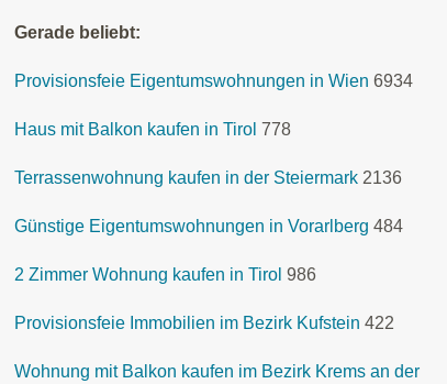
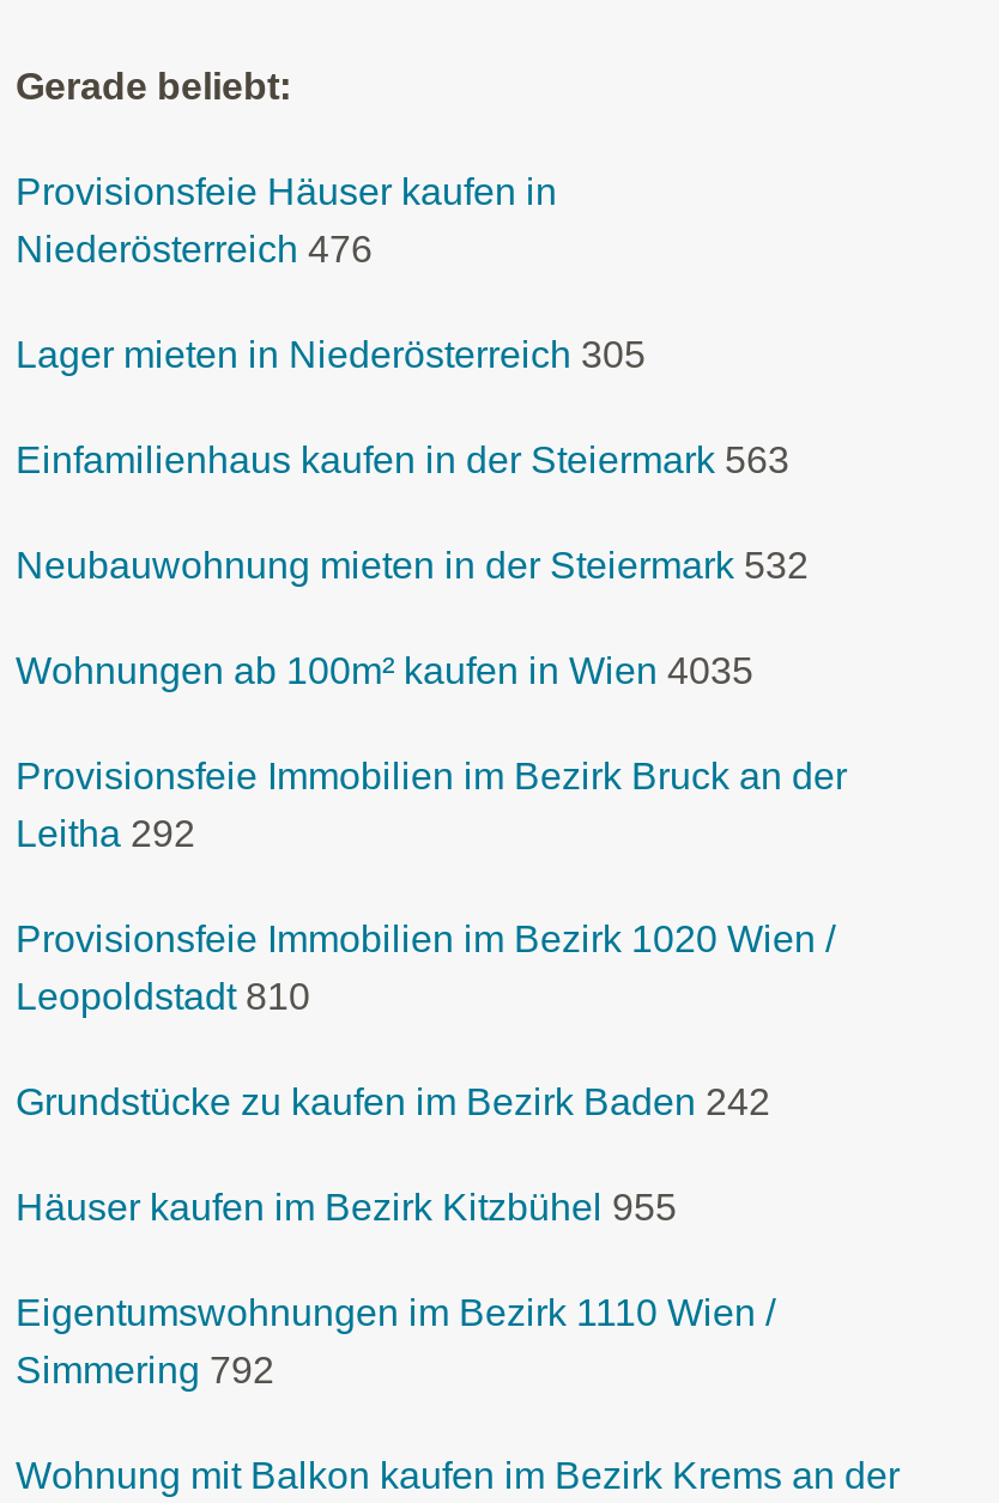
- Provisionsfeie Eigentumswohnungen in Wien 6934
- Haus mit Balkon kaufen in Tirol 778
- Terrassenwohnung kaufen in der Steiermark 2136
- Günstige Eigentumswohnungen in Vorarlberg 484
- 2 Zimmer Wohnung kaufen in Tirol 986
- Provisionsfeie Immobilien im Bezirk Kufstein 422
+ Provisionsfeie Häuser kaufen in
+ Niederösterreich 476
+ Lager mieten in Niederösterreich 305
+ Einfamilienhaus kaufen in der Steiermark 563
+ Neubauwohnung mieten in der Steiermark 532
+ Wohnungen ab 100m² kaufen in Wien 4035
+ Provisionsfeie Immobilien im Bezirk Bruck an der
+ Leitha 292
+ Provisionsfeie Immobilien im Bezirk 1020 Wien /
+ Leopoldstadt 810
+ Grundstücke zu kaufen im Bezirk Baden 242
+ Häuser kaufen im Bezirk Kitzbühel 955
+ Eigentumswohnungen im Bezirk 1110 Wien /
+ Simmering 792
